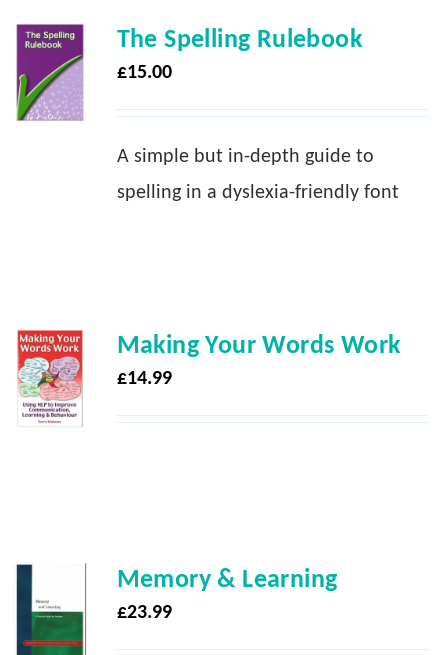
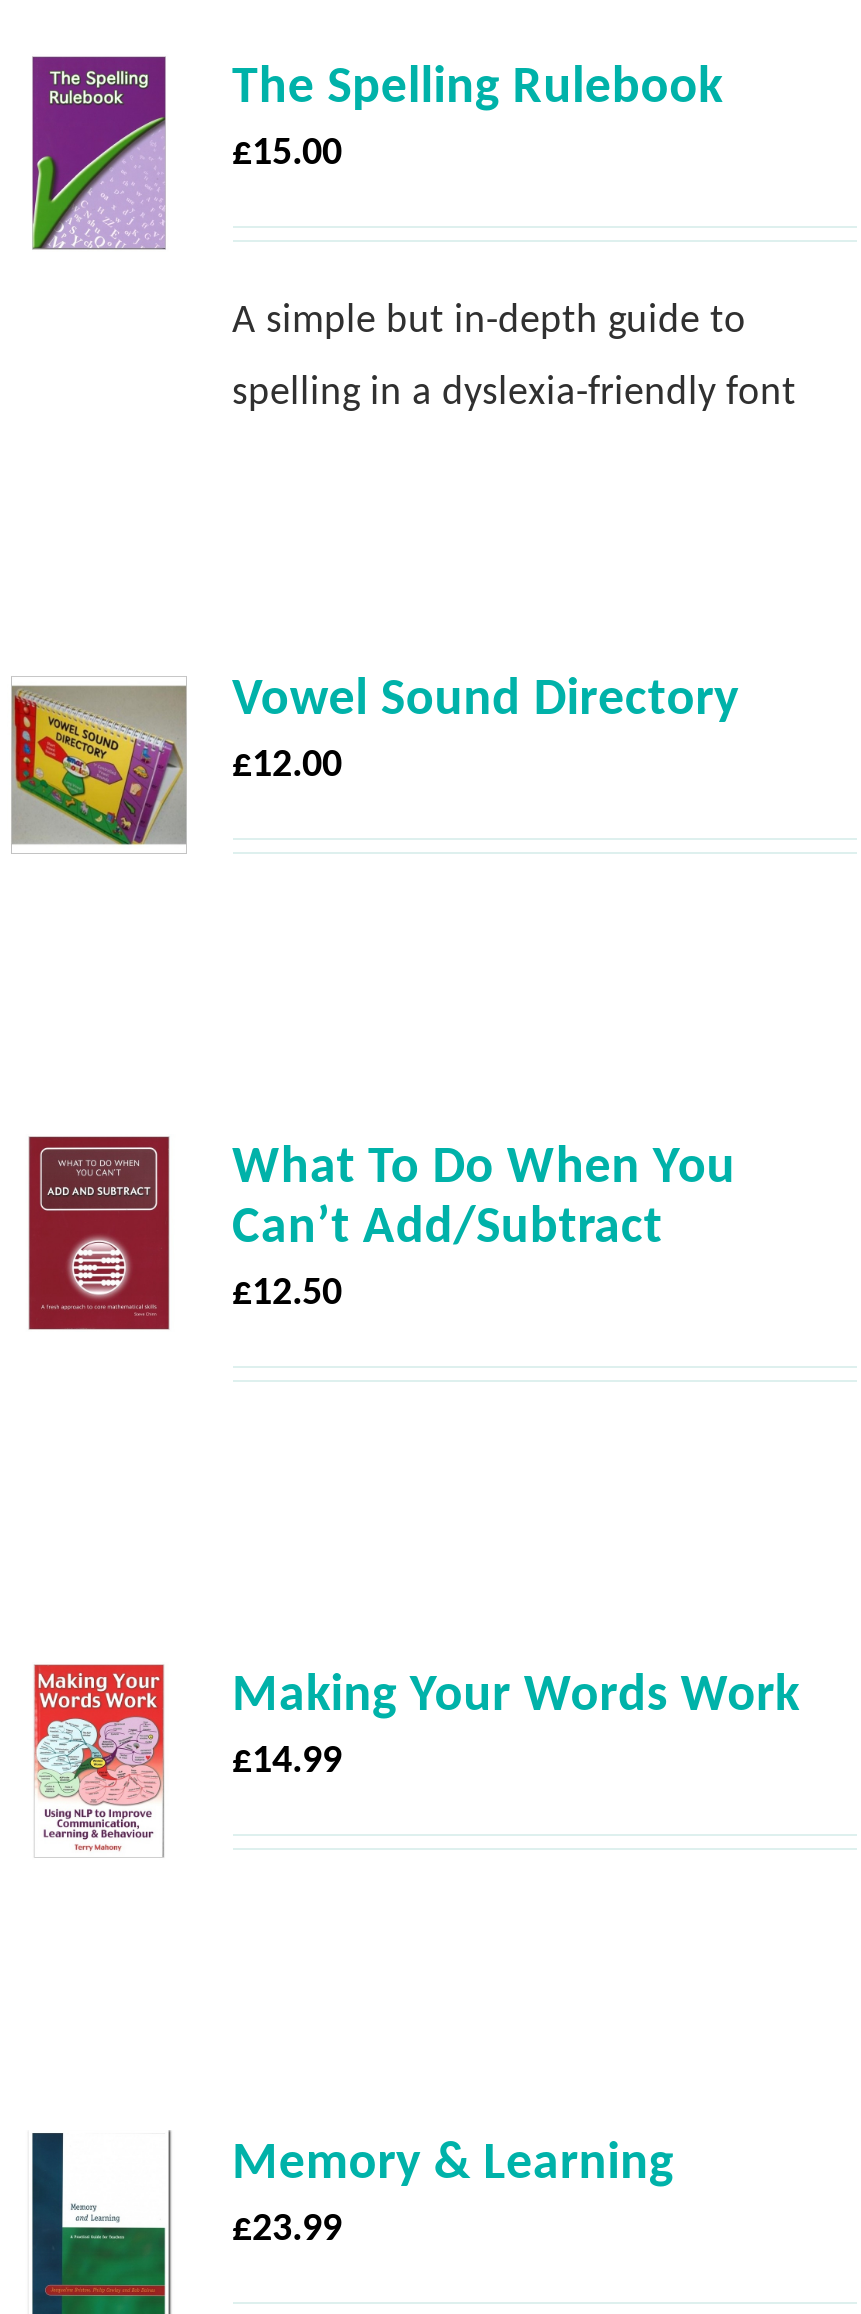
+ [image]
+ Vowel Sound Directory
+ £12.00

+ [image]
+ What To Do When You
+ Can’t Add/subtract
+ £12.50
